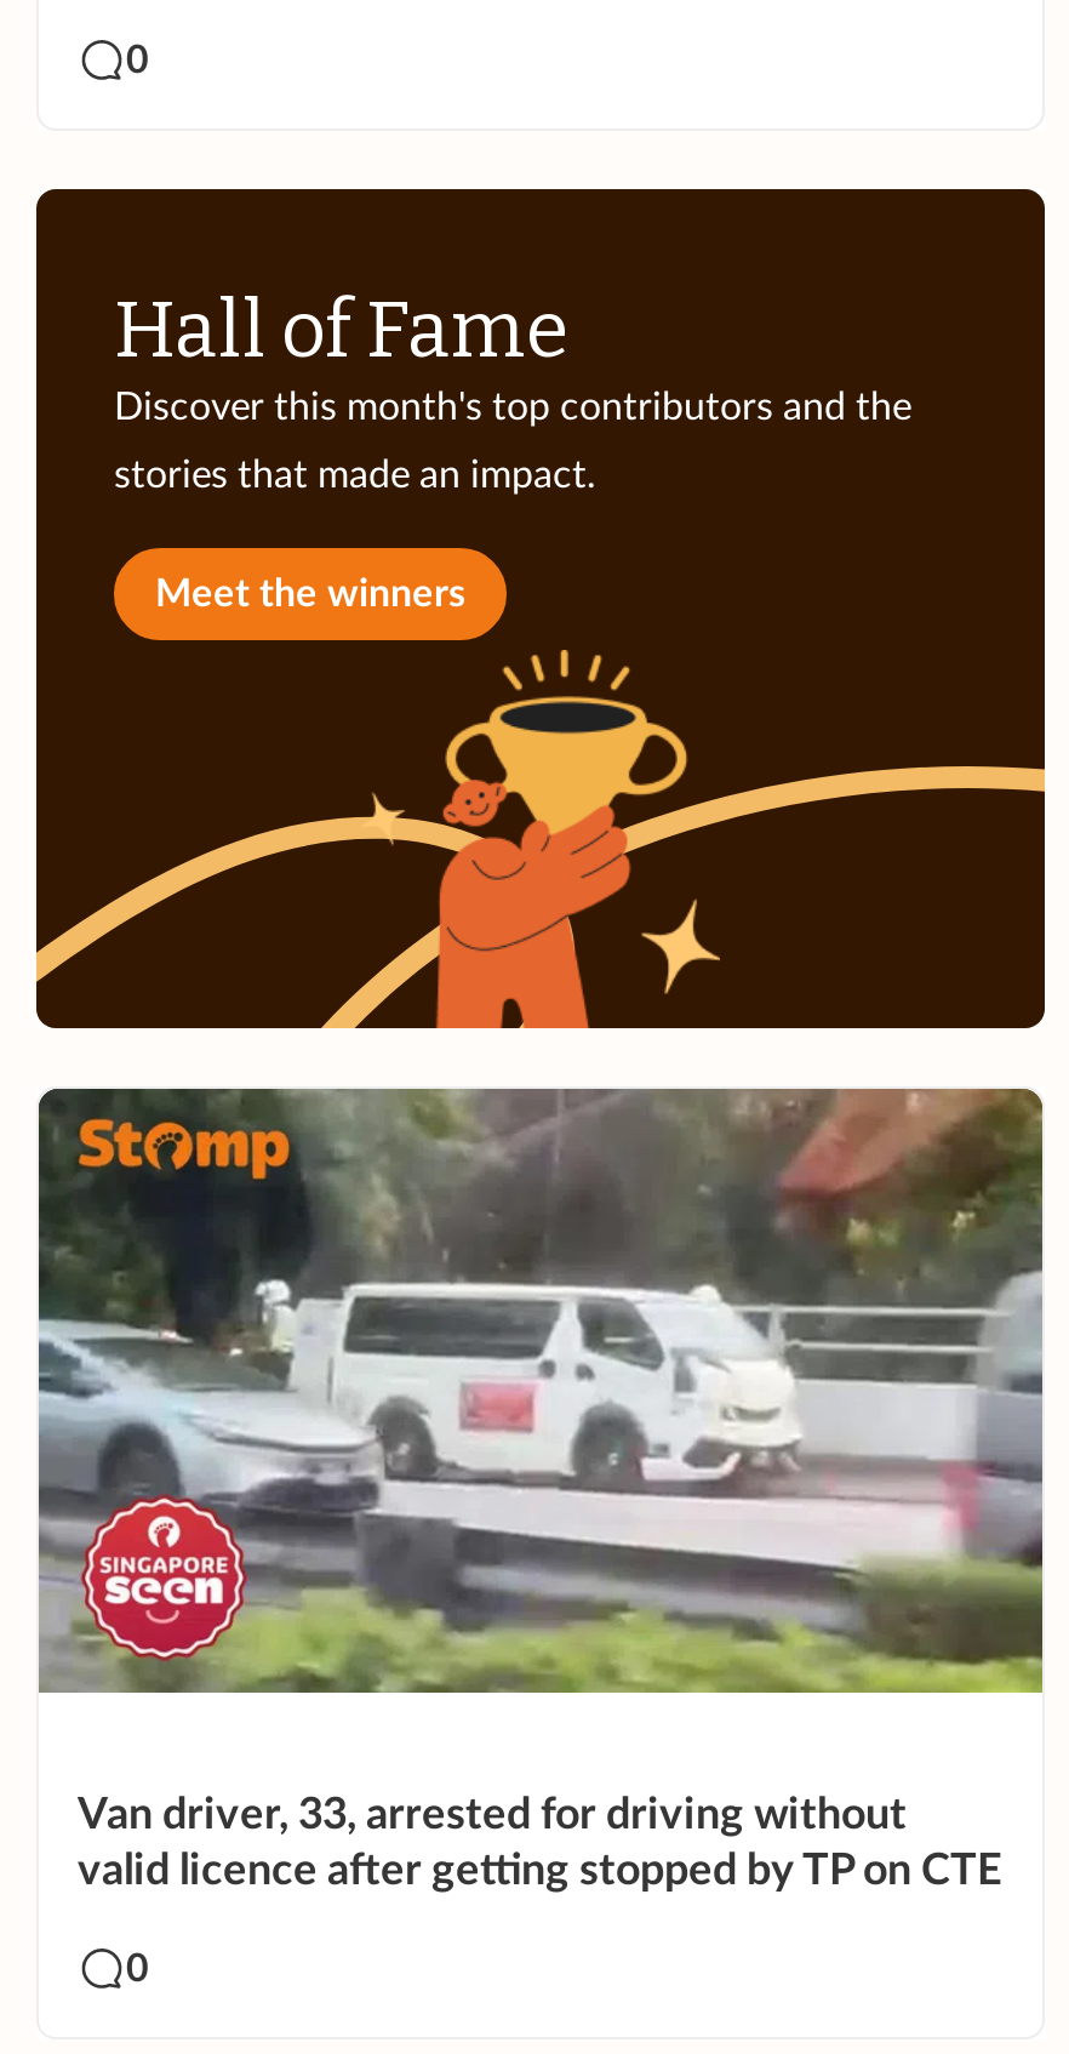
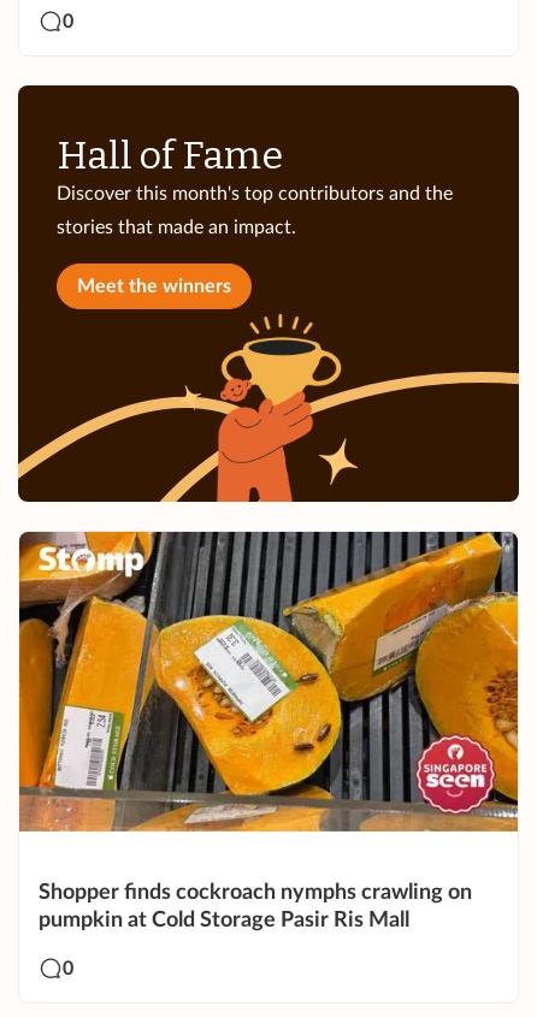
- [image]
+ [image]

- Van driver, 33, arrested for driving without
- valid licence after getting stopped by TP on CTE
+ Shopper finds cockroach nymphs crawling on
+ pumpkin at Cold Storage Pasir Ris Mall
